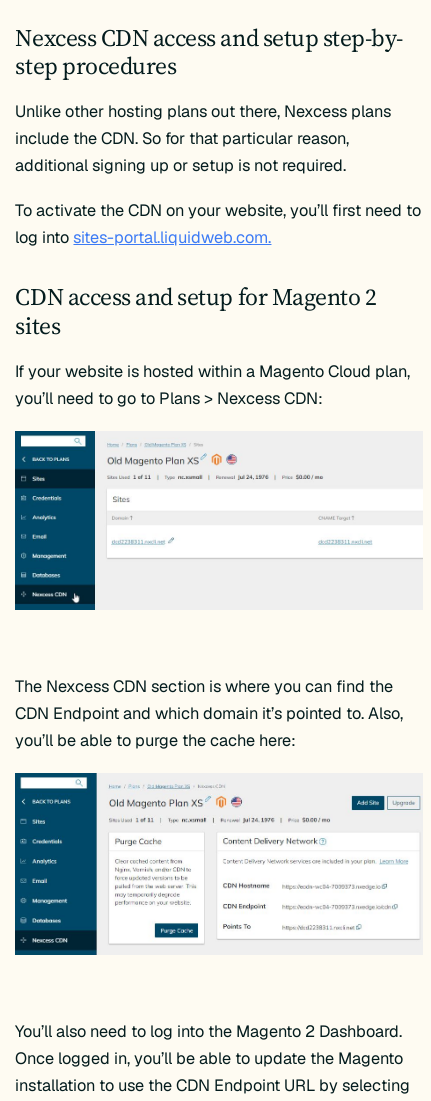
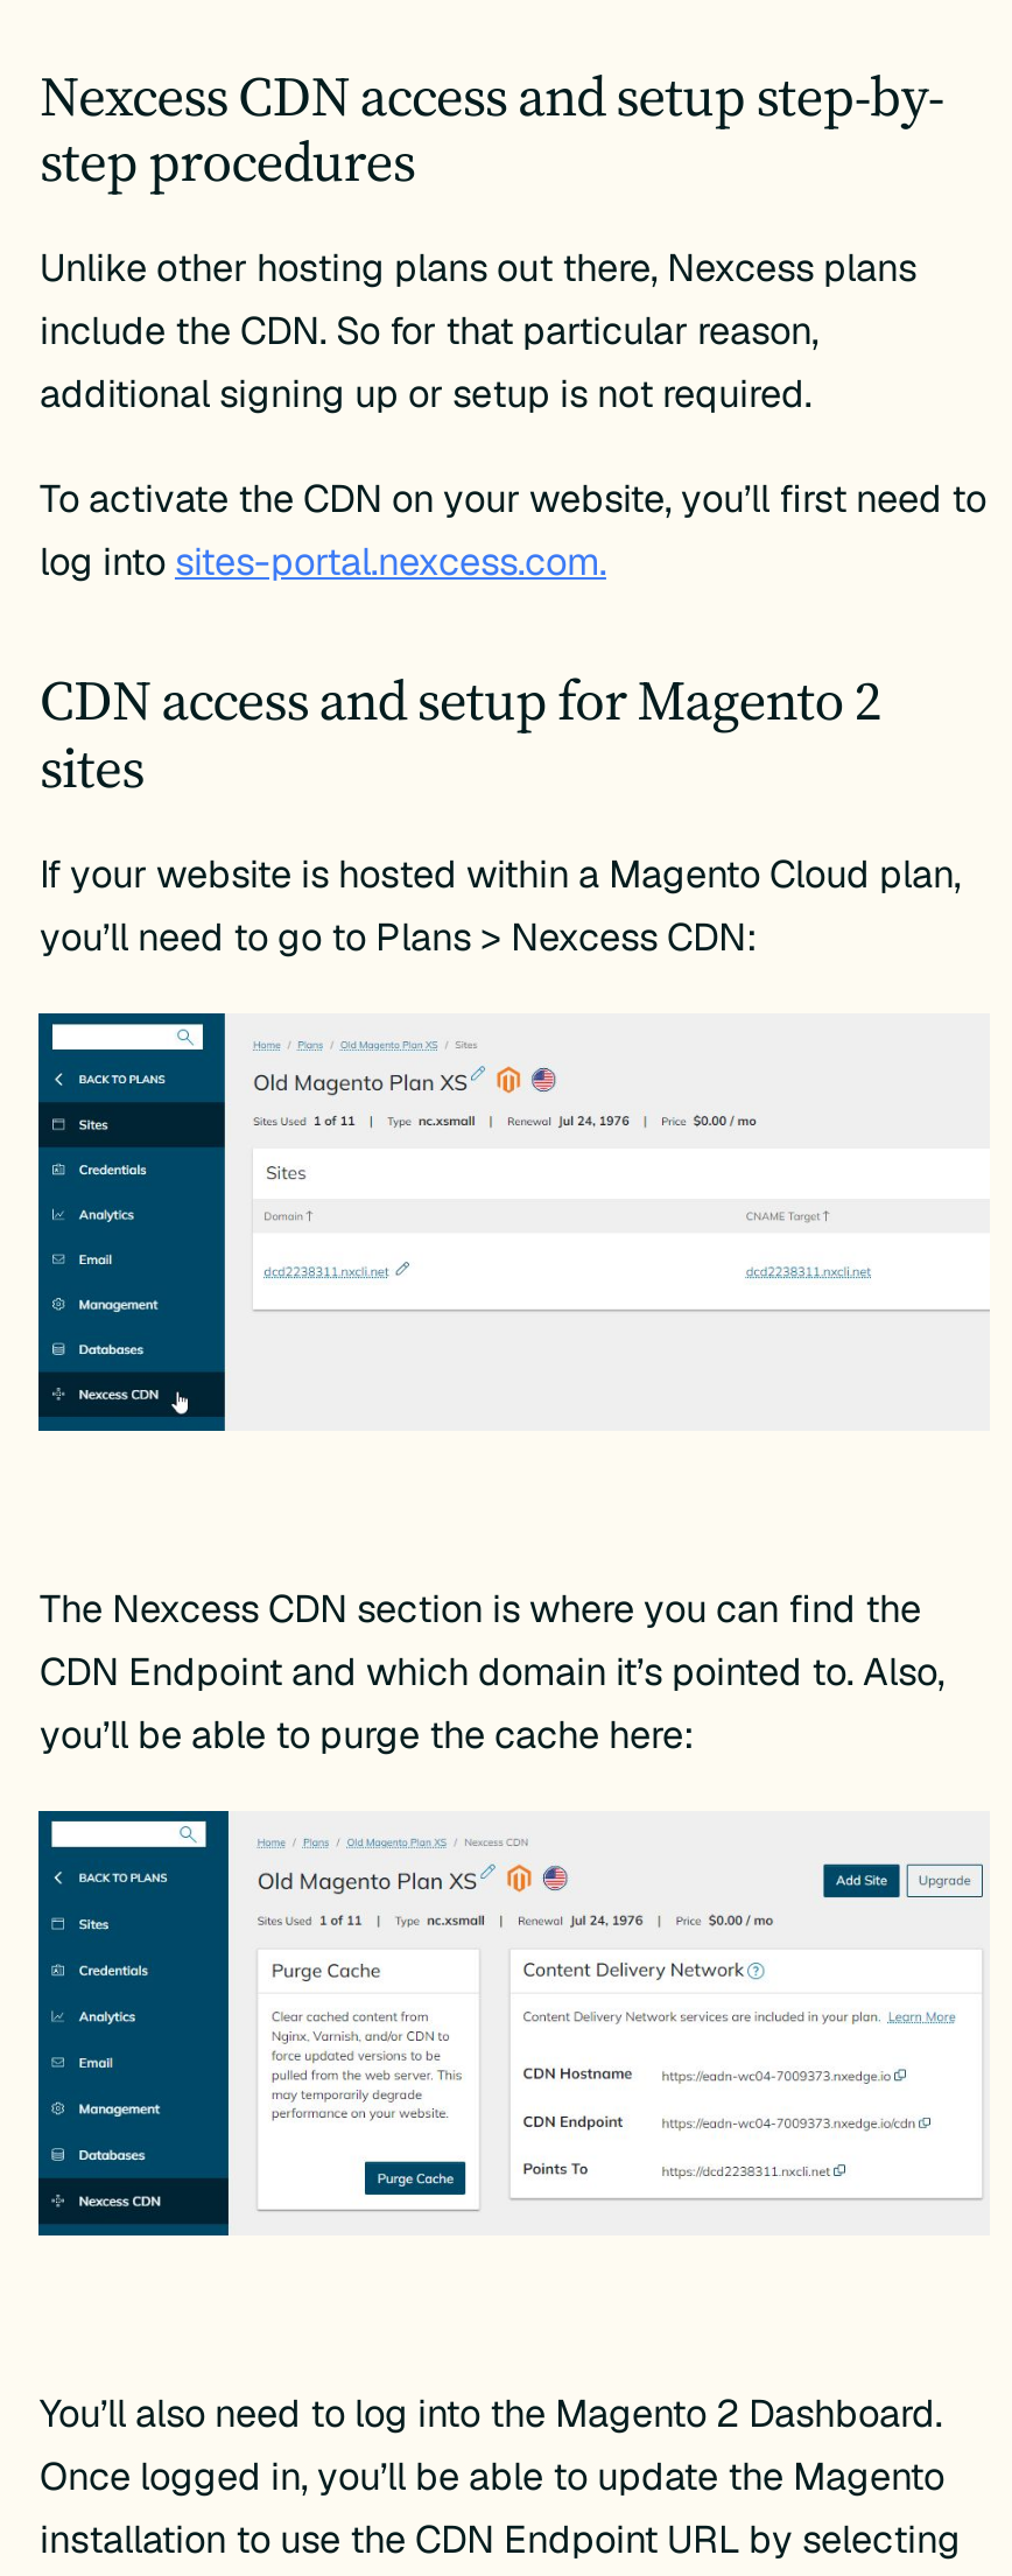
- log into sites-portal.liquidweb.com.
+ log into sites-portal.nexcess.com.
